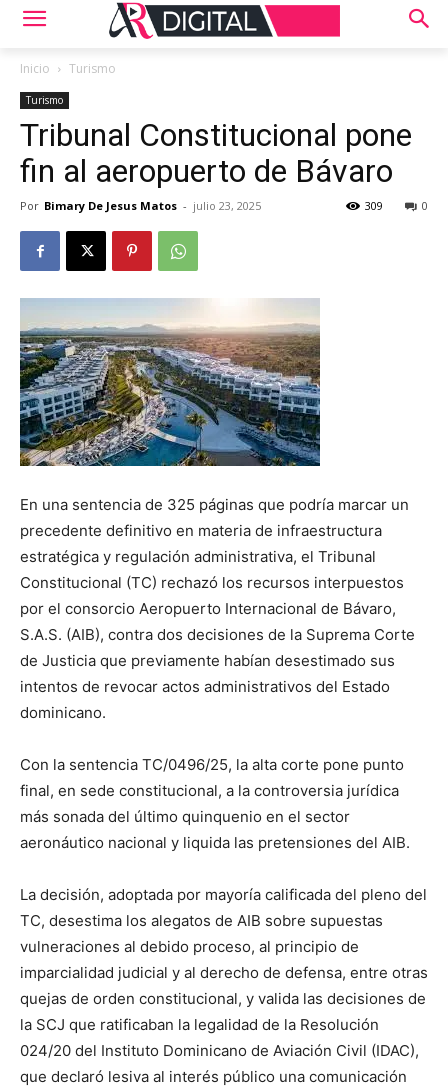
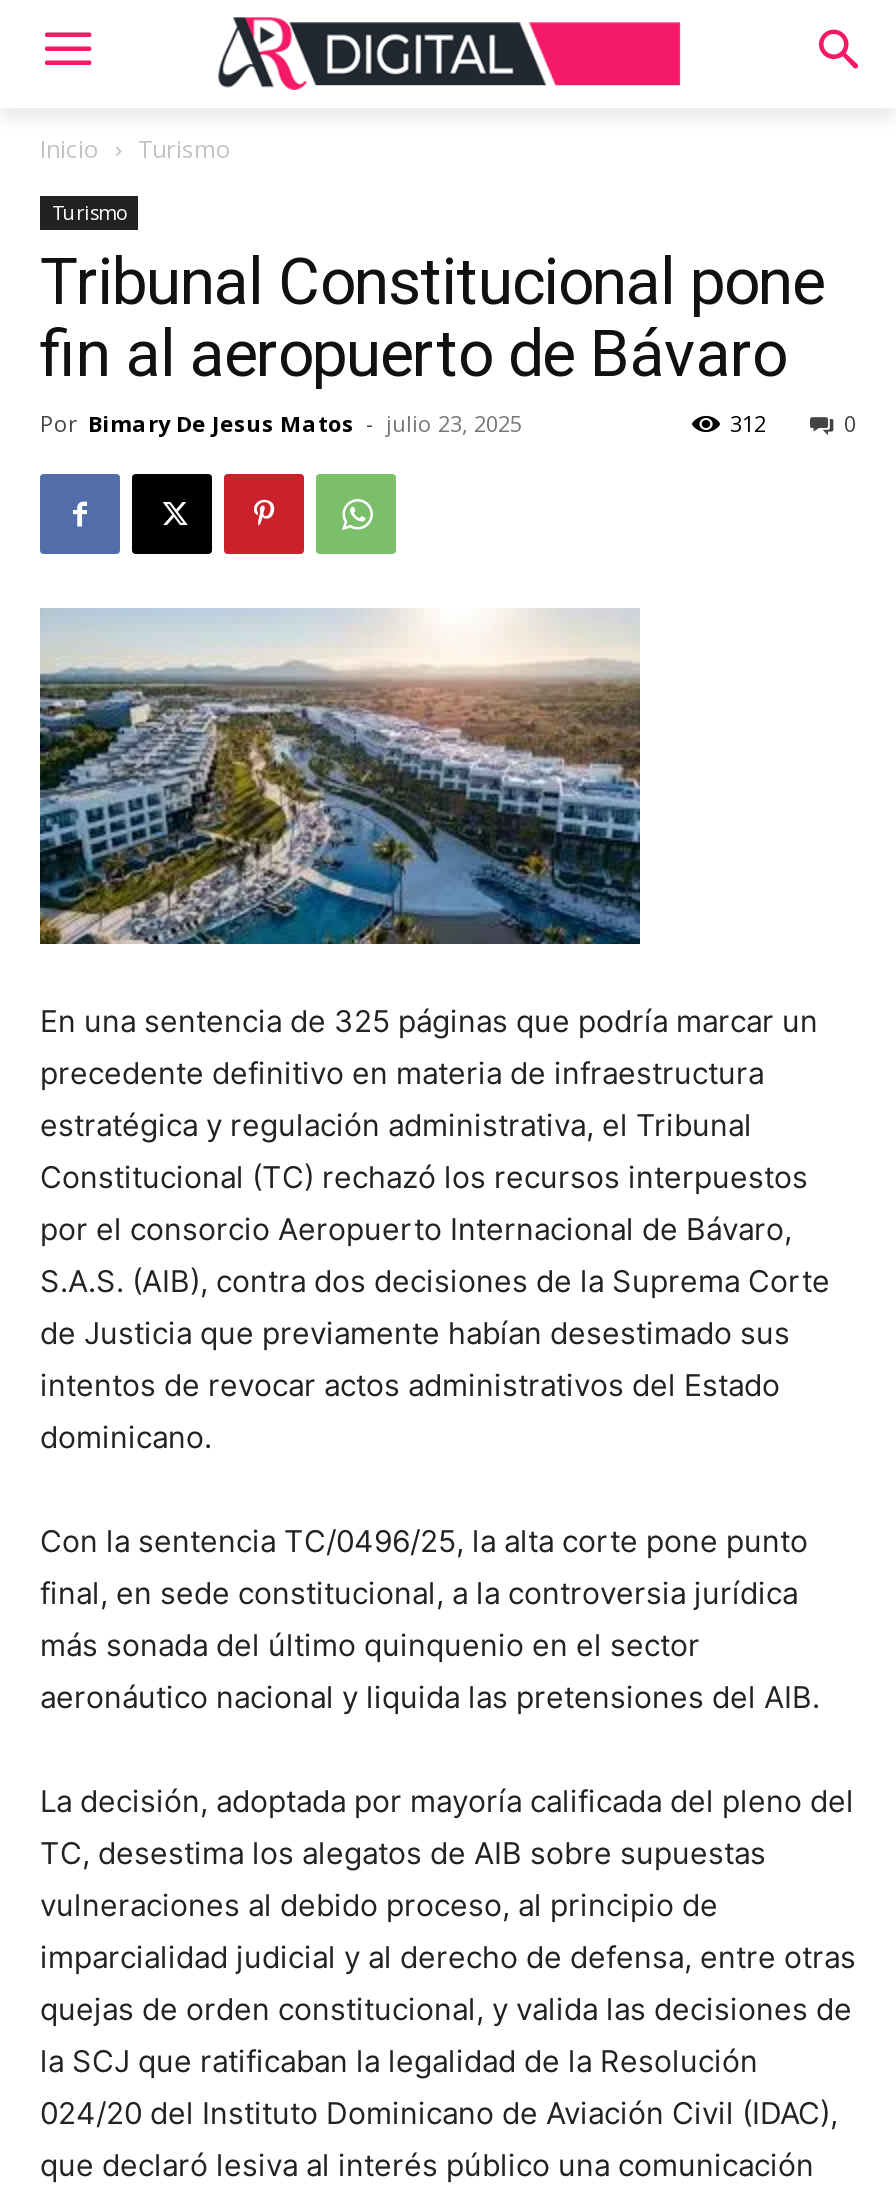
- 309
+ 312
